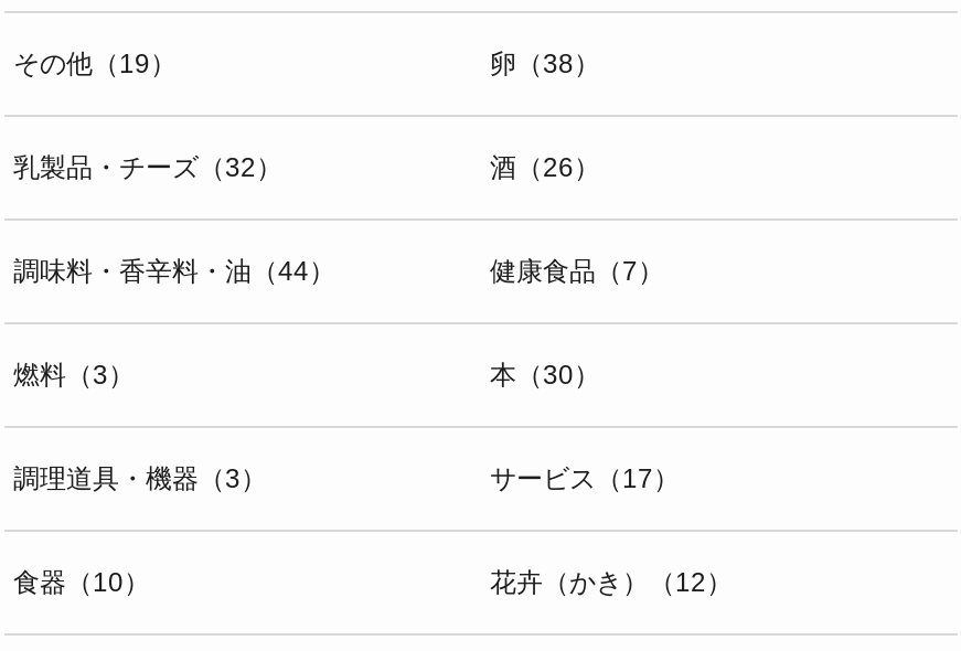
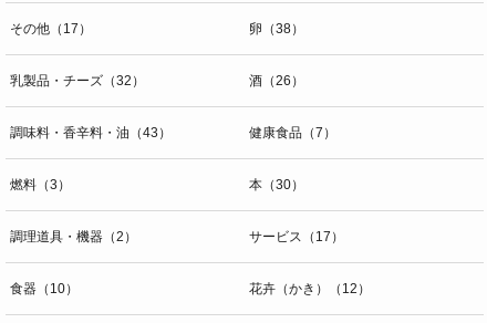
- その他（19）
+ その他（17）

- 調味料・香辛料・油（44）
+ 調味料・香辛料・油（43）

- 調理道具・機器（3）
+ 調理道具・機器（2）
